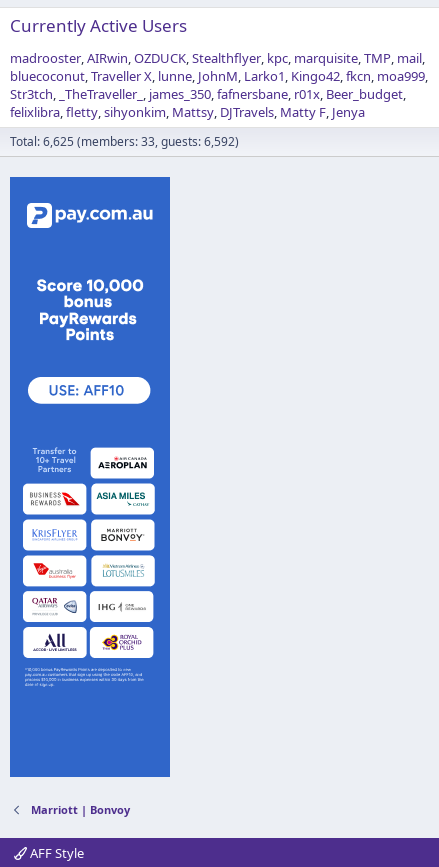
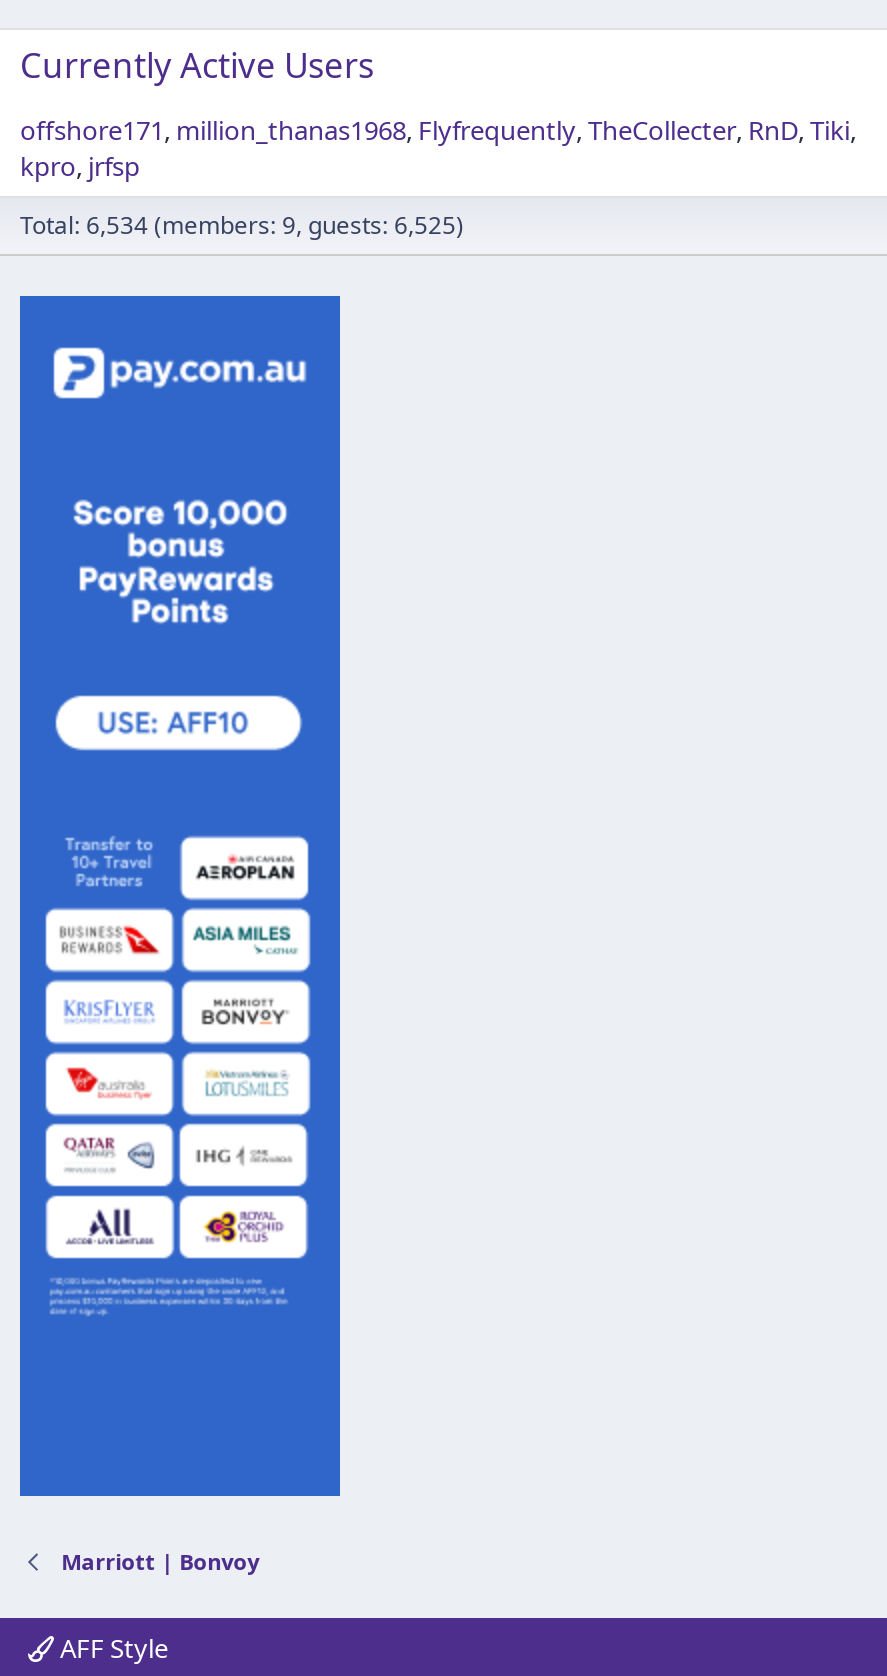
- madrooster AIRwin OZDUCK Stealthflyer kpc marquisite TMP mail
- bluecoconut Traveller X lunne JohnM Larko1 Kingo42 fkcn moa999
- Str3tch _TheTraveller_ james_350 fafnersbane r01x Beer_budget
- felixlibra fletty sihyonkim Mattsy DJTravels Matty F Jenya
+ offshore171 million_thanas1968 Flyfrequently TheCollecter RnD Tiki
+ kpro jrfsp

- Total: 6,625 (members: 33, guests: 6,592)
+ Total: 6,534 (members: 9, guests: 6,525)
